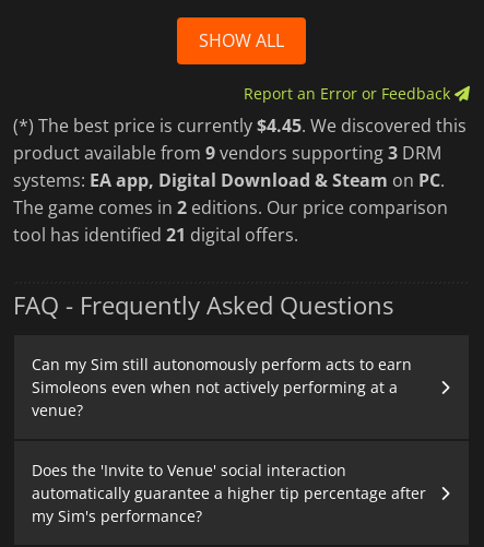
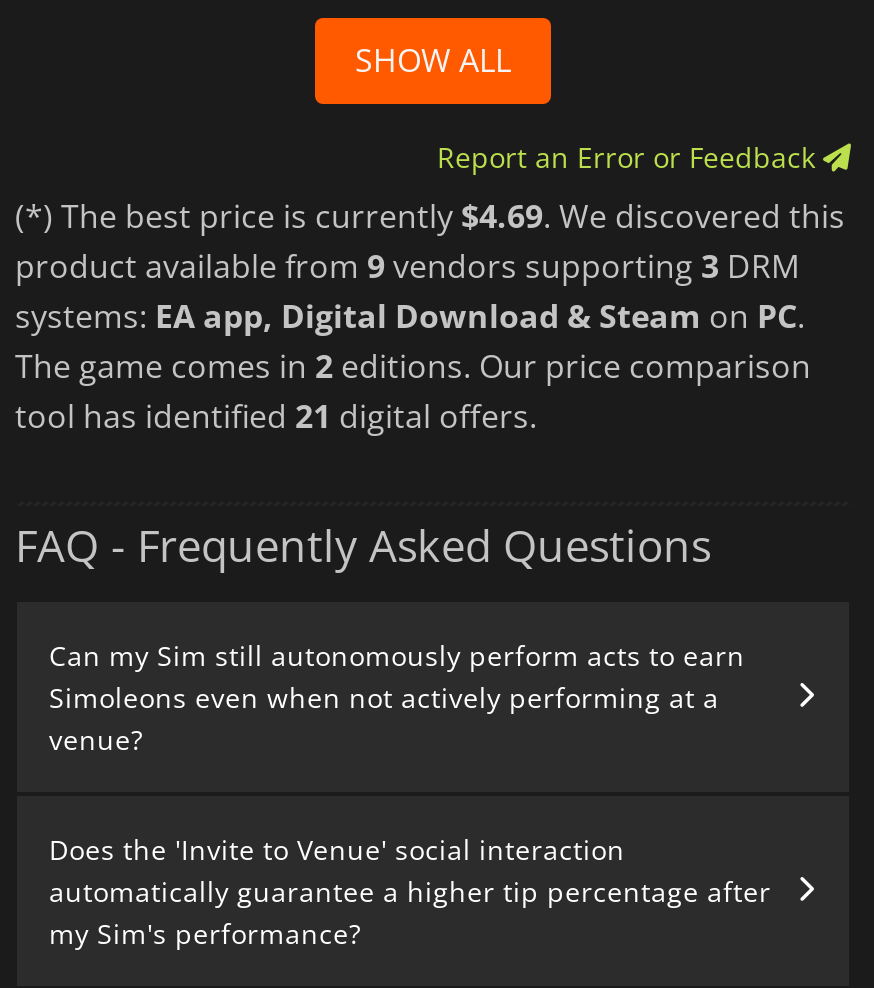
- (*) The best price is currently $4.45. We discovered this
+ (*) The best price is currently $4.69. We discovered this
